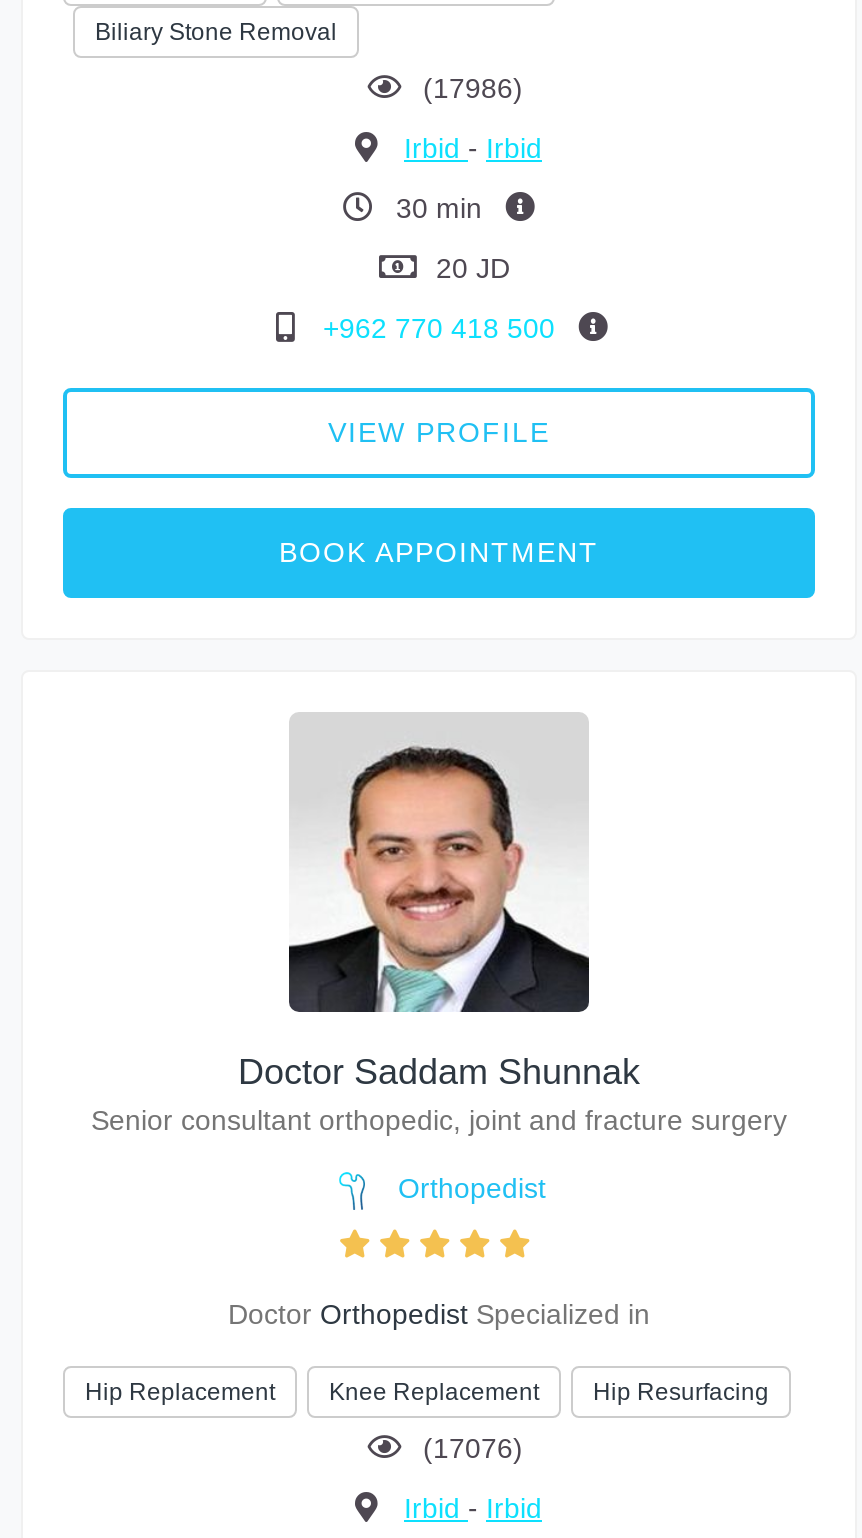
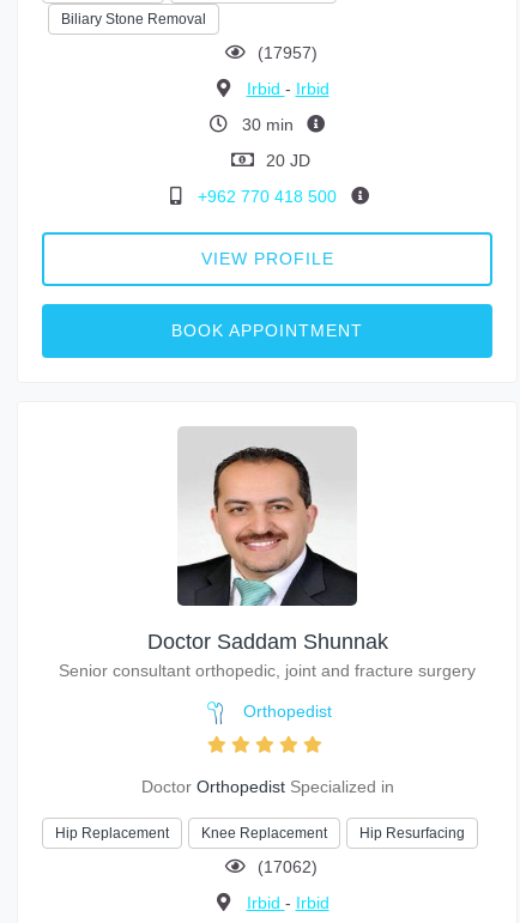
- (17986)
+ (17957)

- (17076)
+ (17062)
